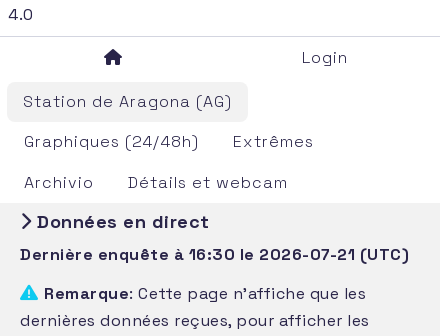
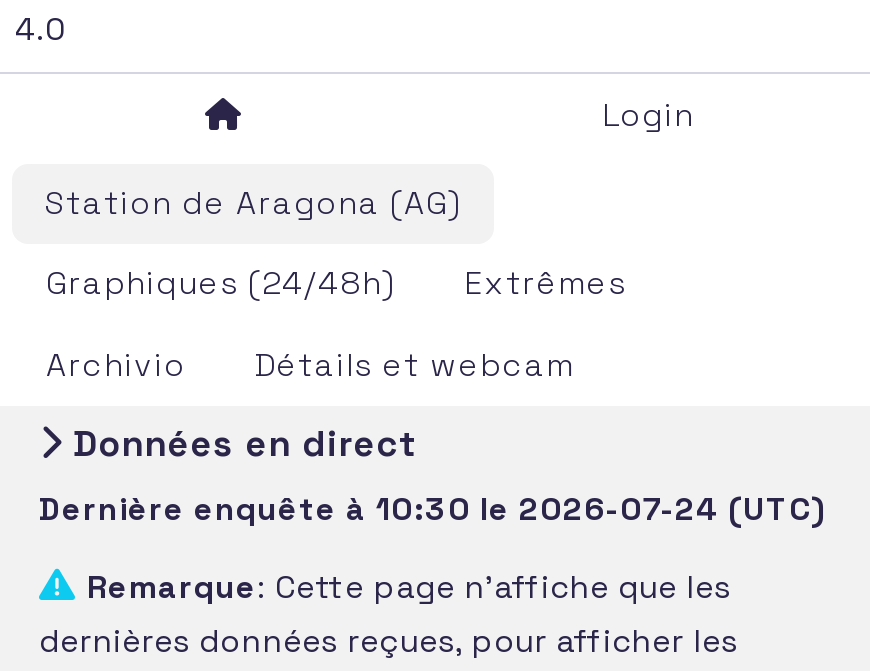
- Dernière enquête à 16:30 le 2026-07-21 (UTC)
+ Dernière enquête à 10:30 le 2026-07-24 (UTC)
